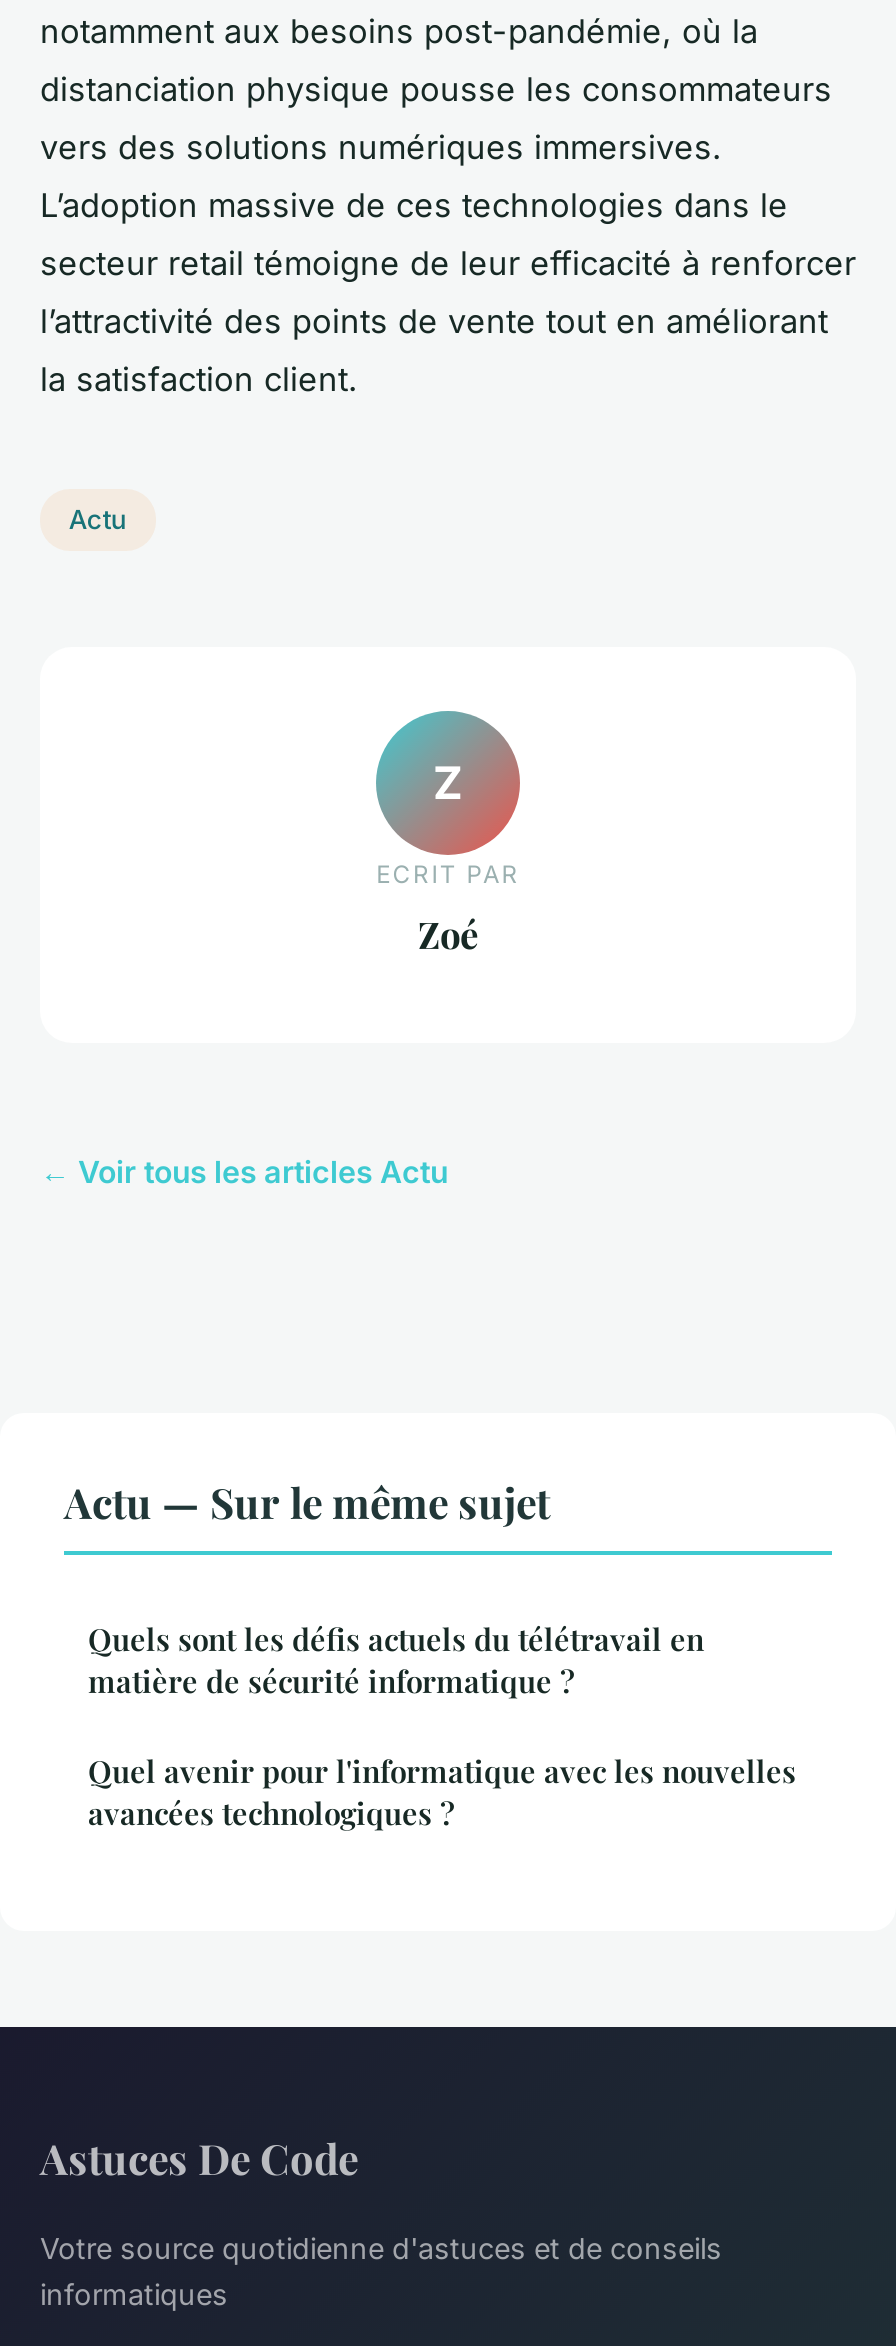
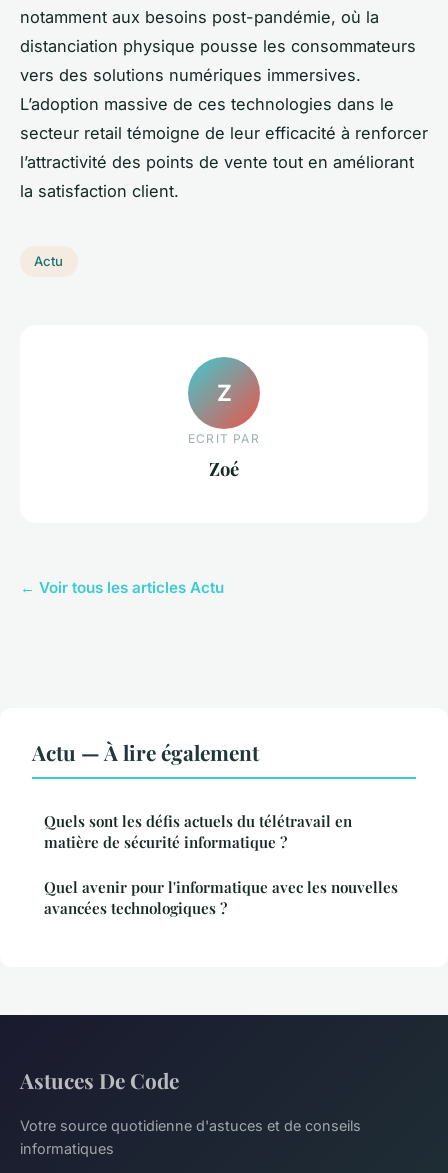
- Actu — Sur le même sujet
+ Actu — À lire également
